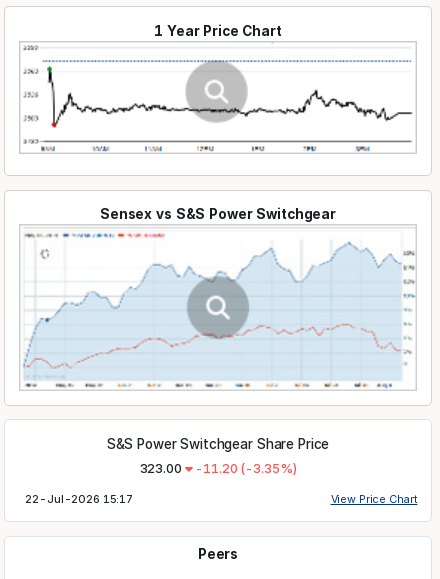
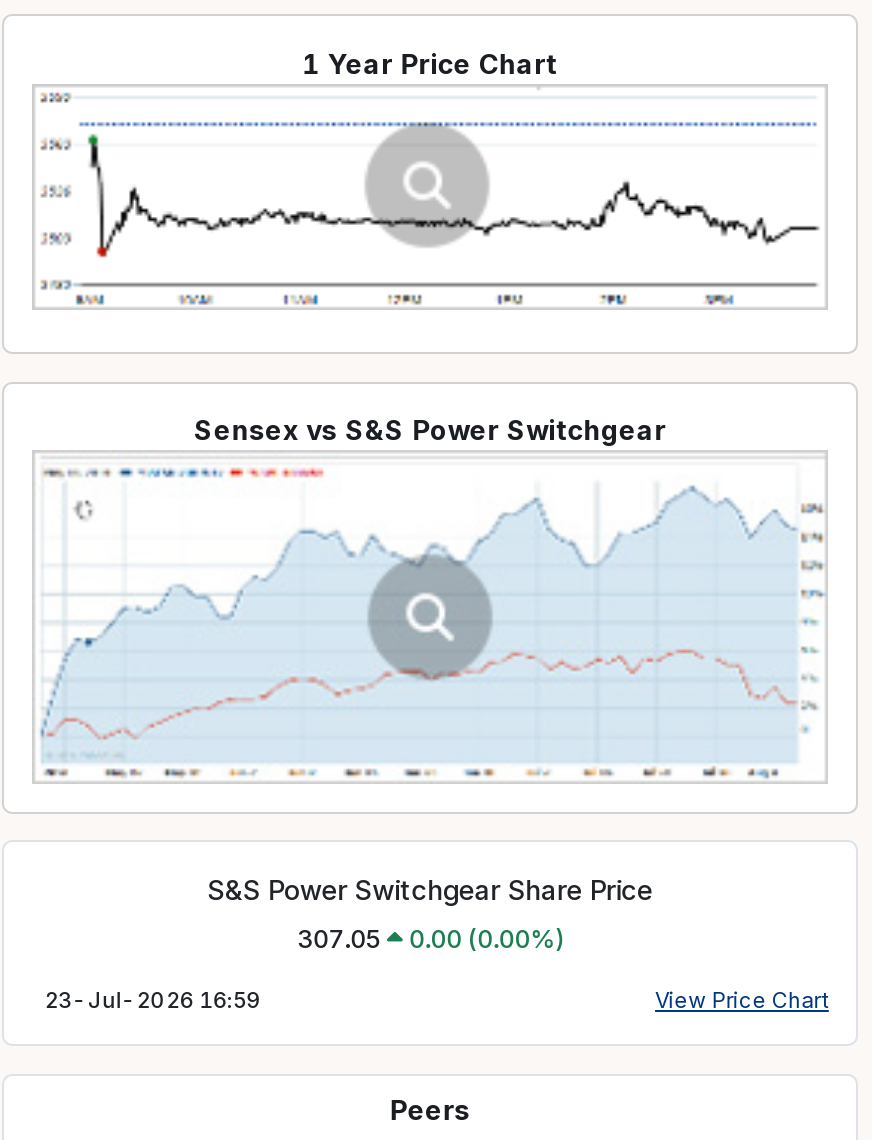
- 323.00
- -11.20 (-3.35%)
+ 307.05
+ 0.00 (0.00%)

- 22-Jul-2026 15:17
+ 23-Jul-2026 16:59
